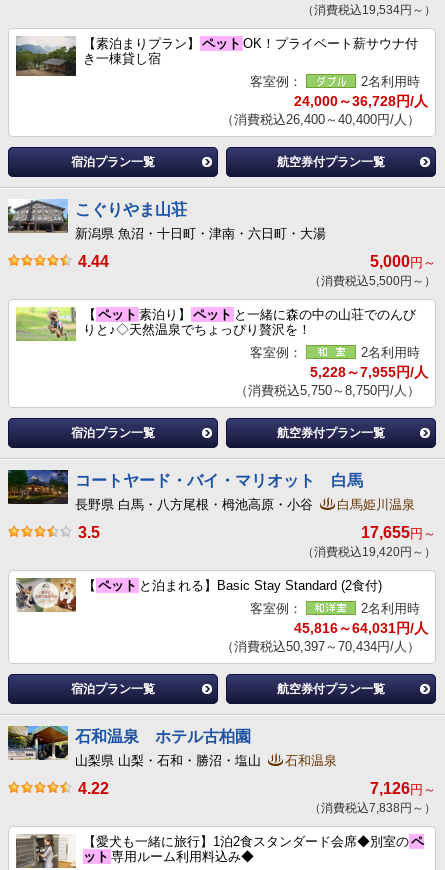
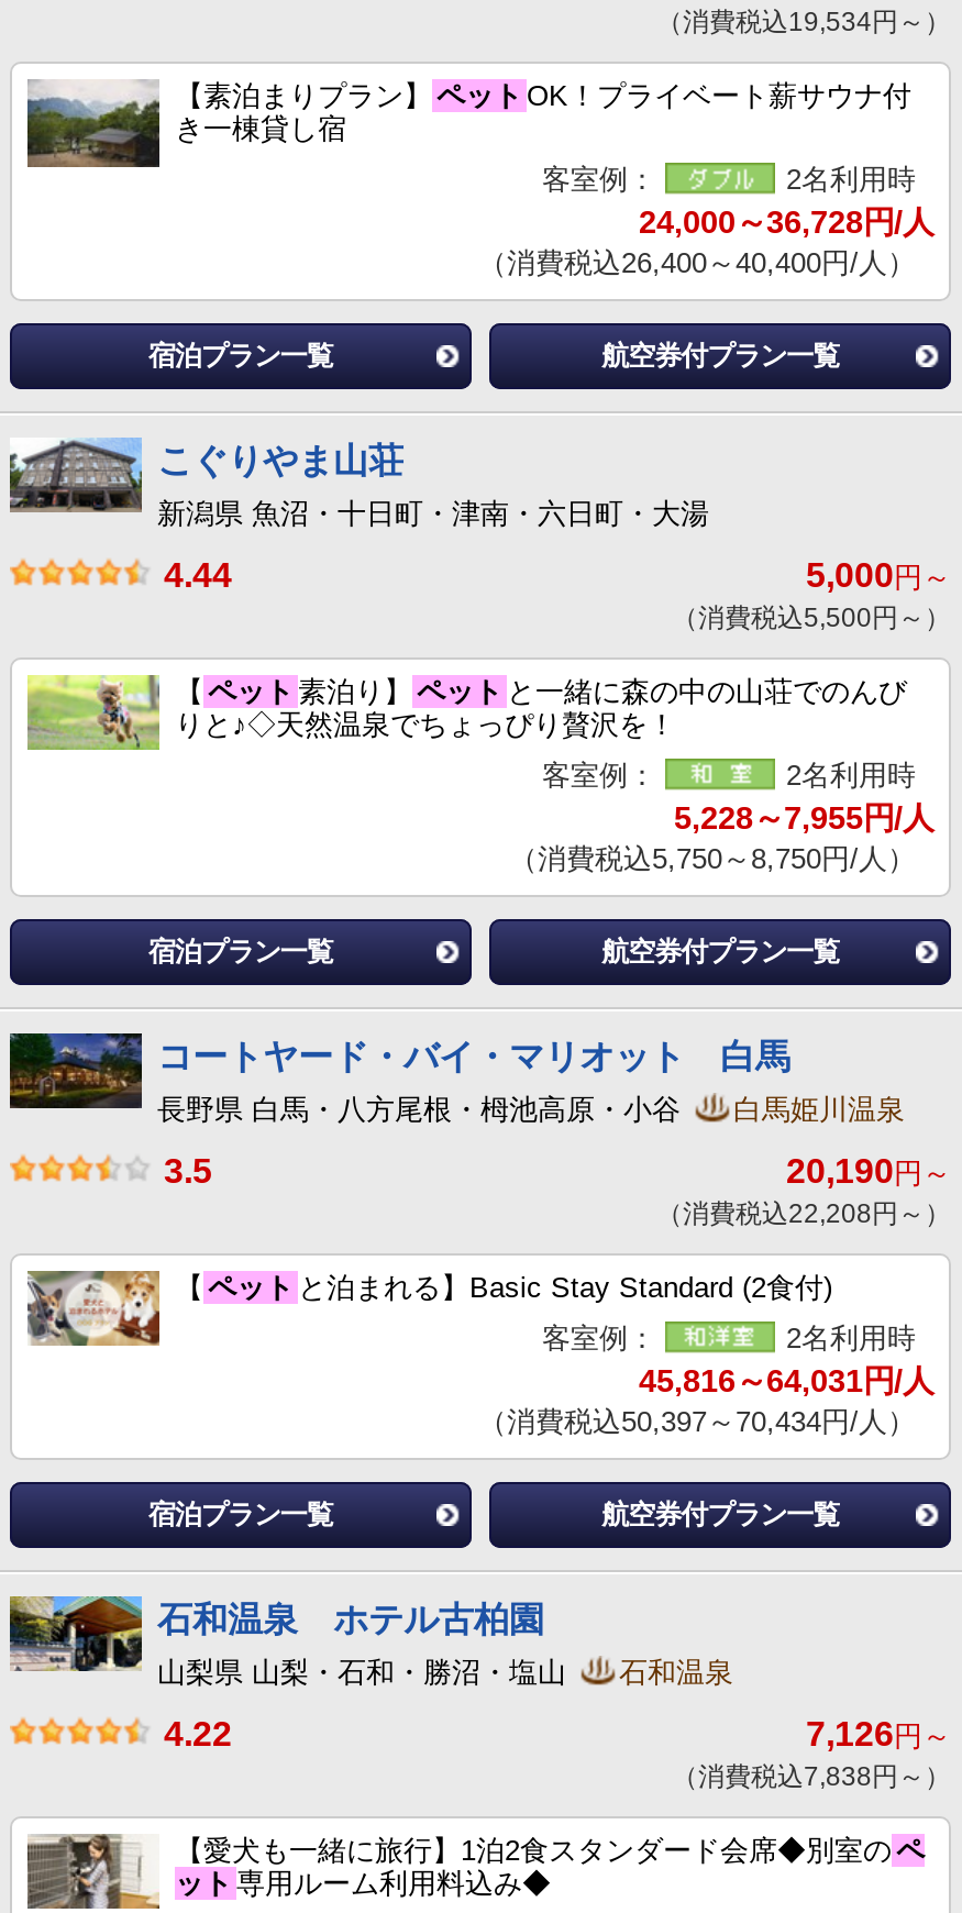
- 17,655円～
+ 20,190円～

- （消費税込19,420円～）
+ （消費税込22,208円～）
